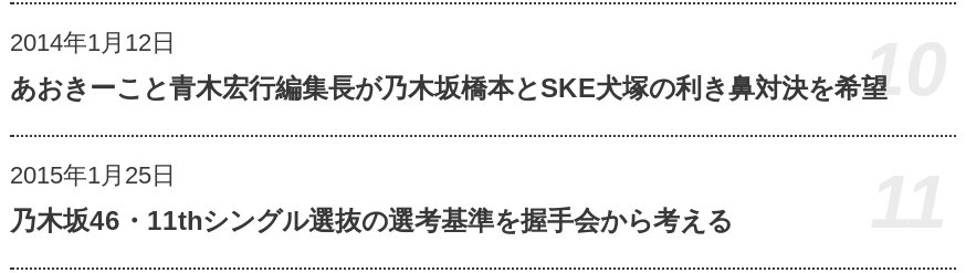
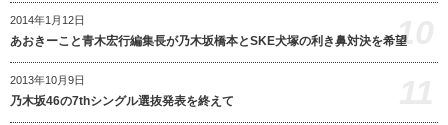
- 2015年1月25日
+ 2013年10月9日

- 乃木坂46・11thシングル選抜の選考基準を握手会から考える
+ 乃木坂46の7thシングル選抜発表を終えて
